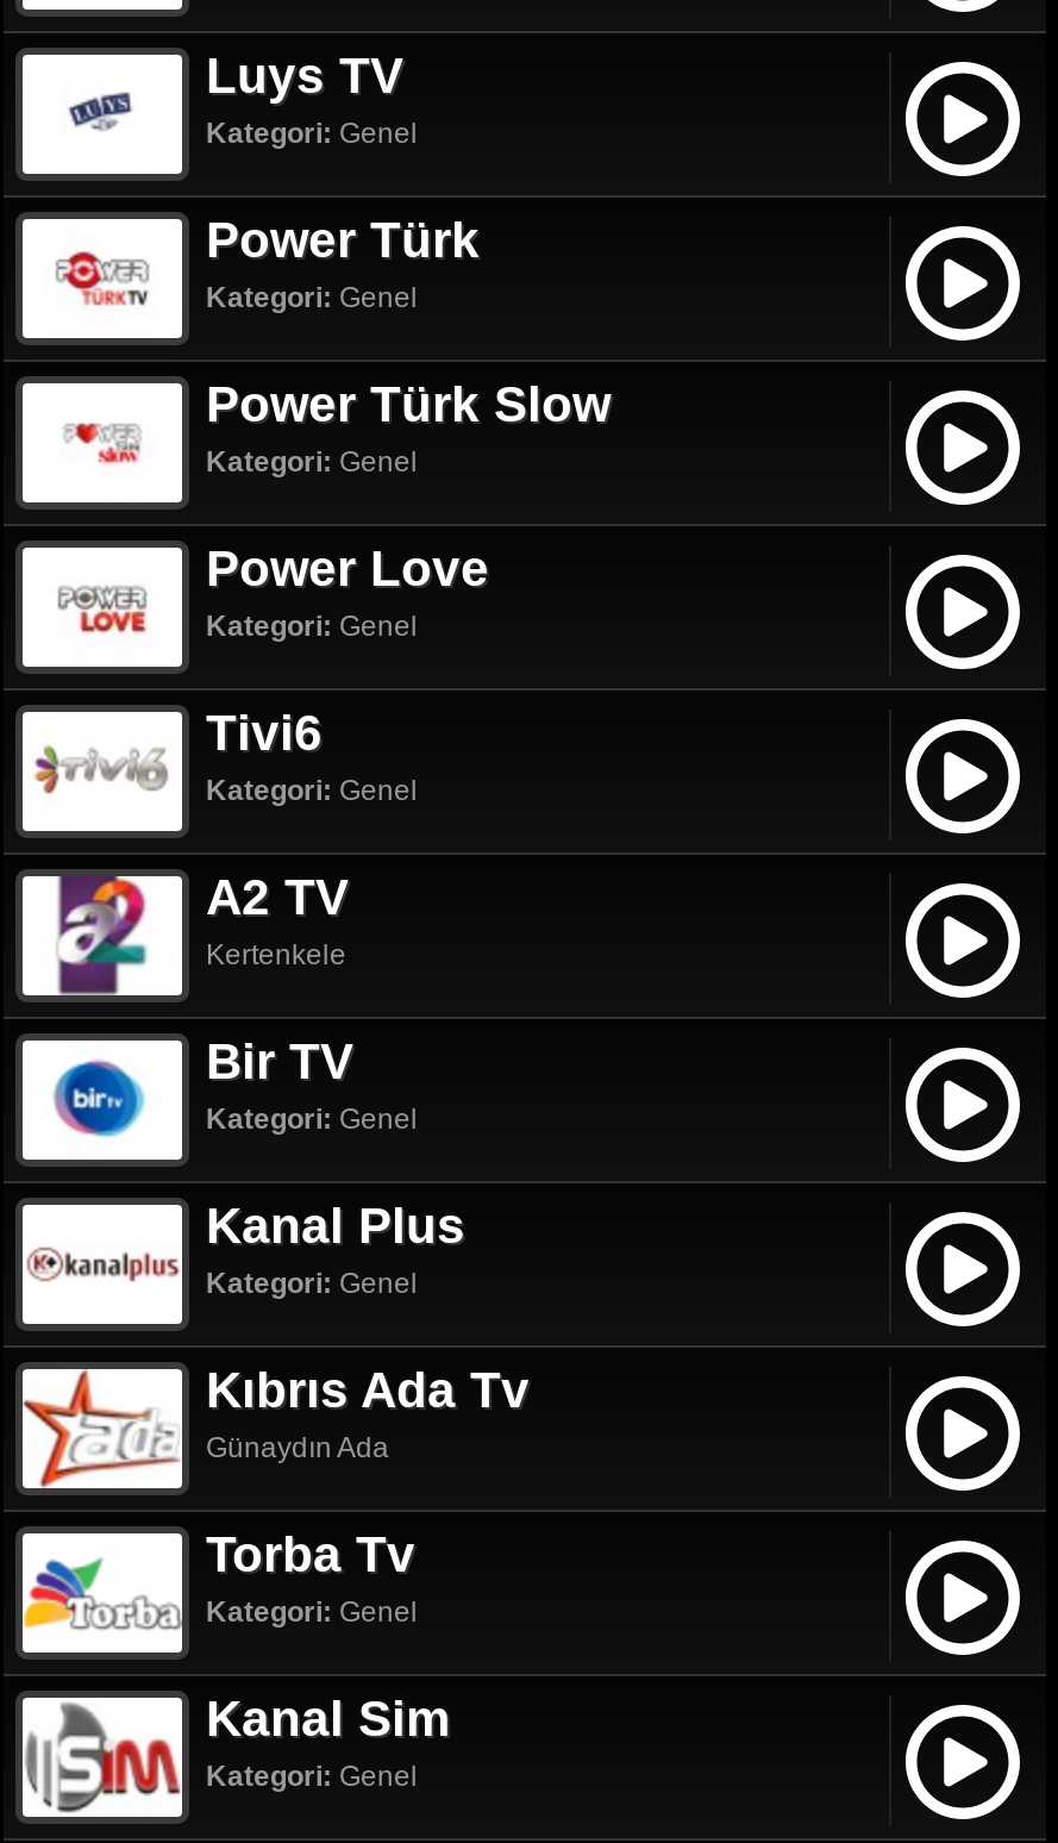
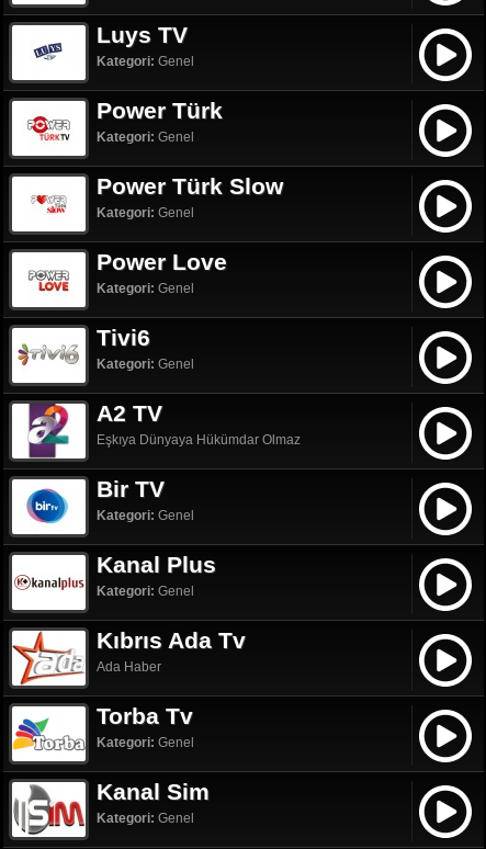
- Kertenkele
+ Eşkıya Dünyaya Hükümdar Olmaz

- Günaydın Ada
+ Ada Haber
